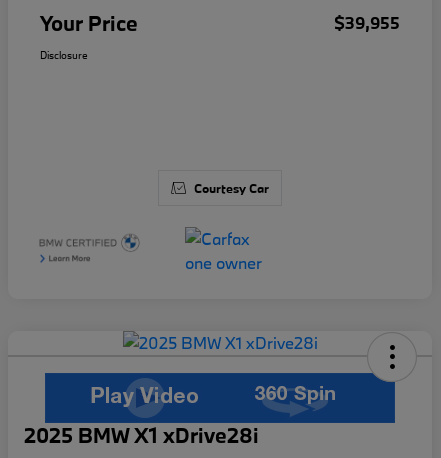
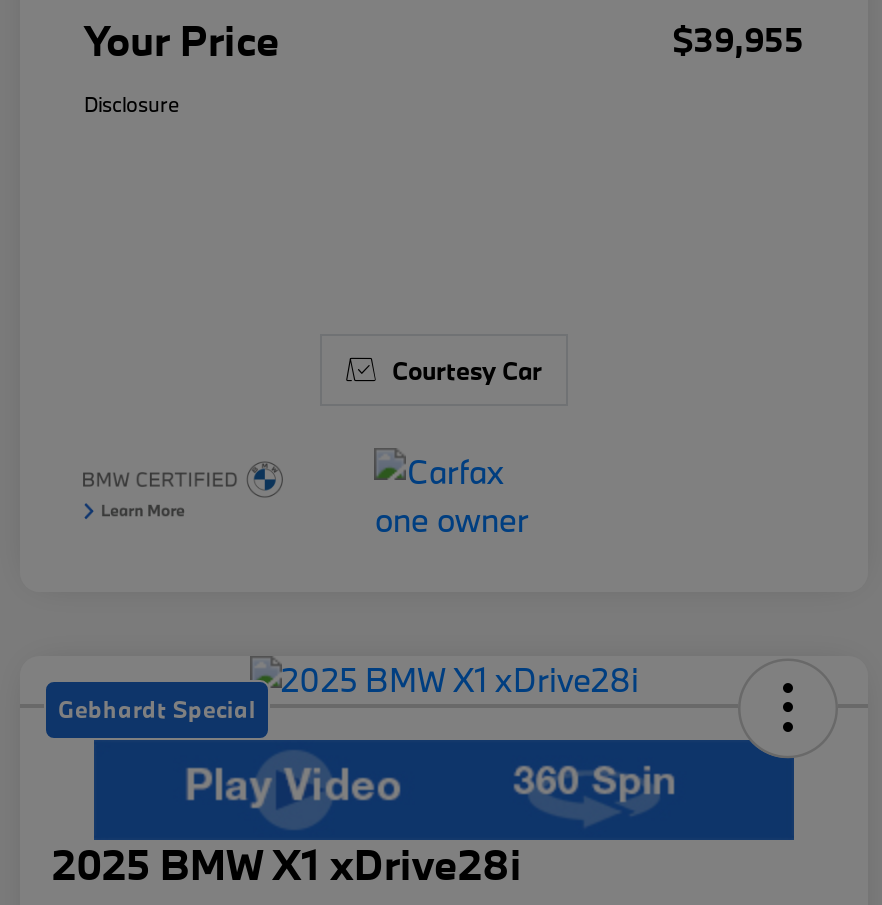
+ Gebhardt Special
